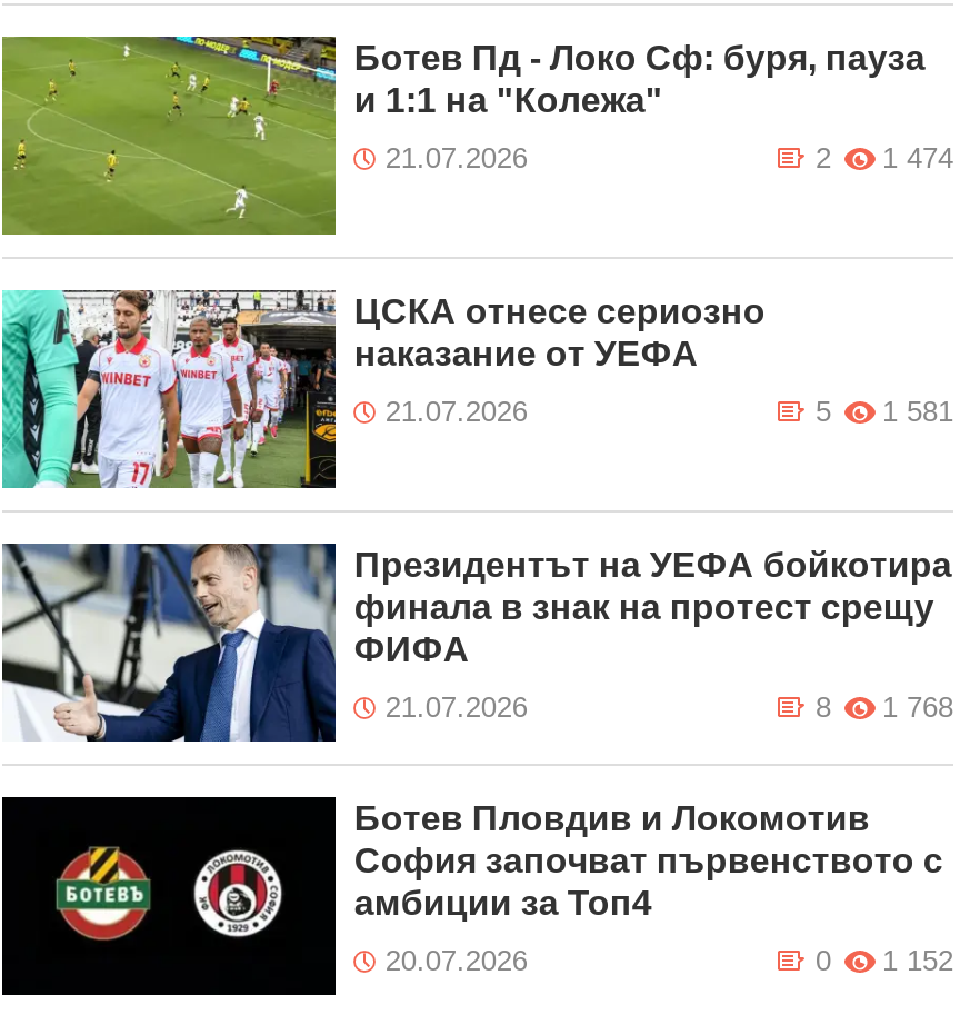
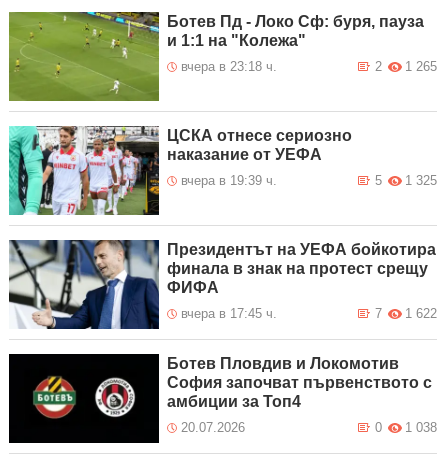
- 21.07.2026
- 1 474
+ вчера в 23:18 ч.
+ 1 265

- 21.07.2026
- 1 581
+ вчера в 19:39 ч.
+ 1 325

- 21.07.2026
- 1 768
- 8
+ вчера в 17:45 ч.
+ 1 622
+ 7

- 0 1 152
+ 0 1 038
